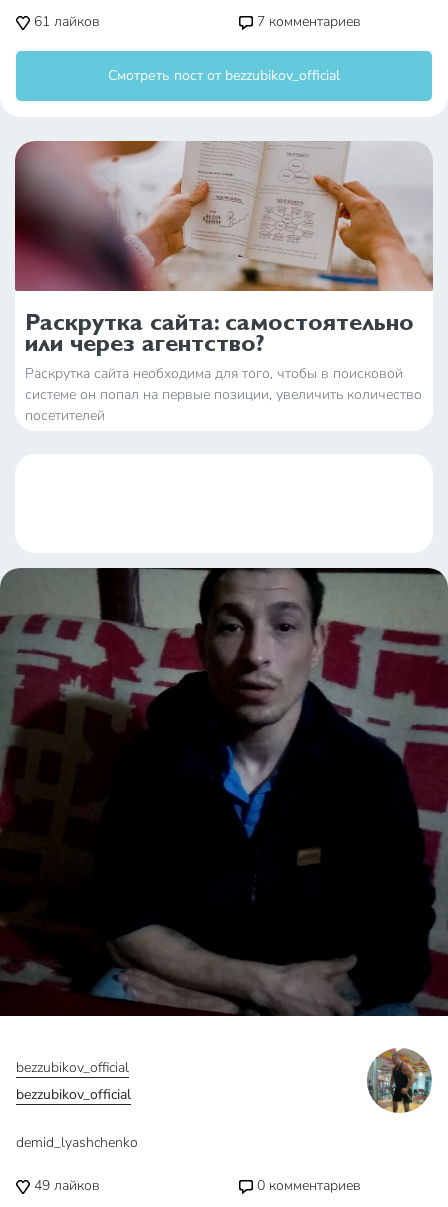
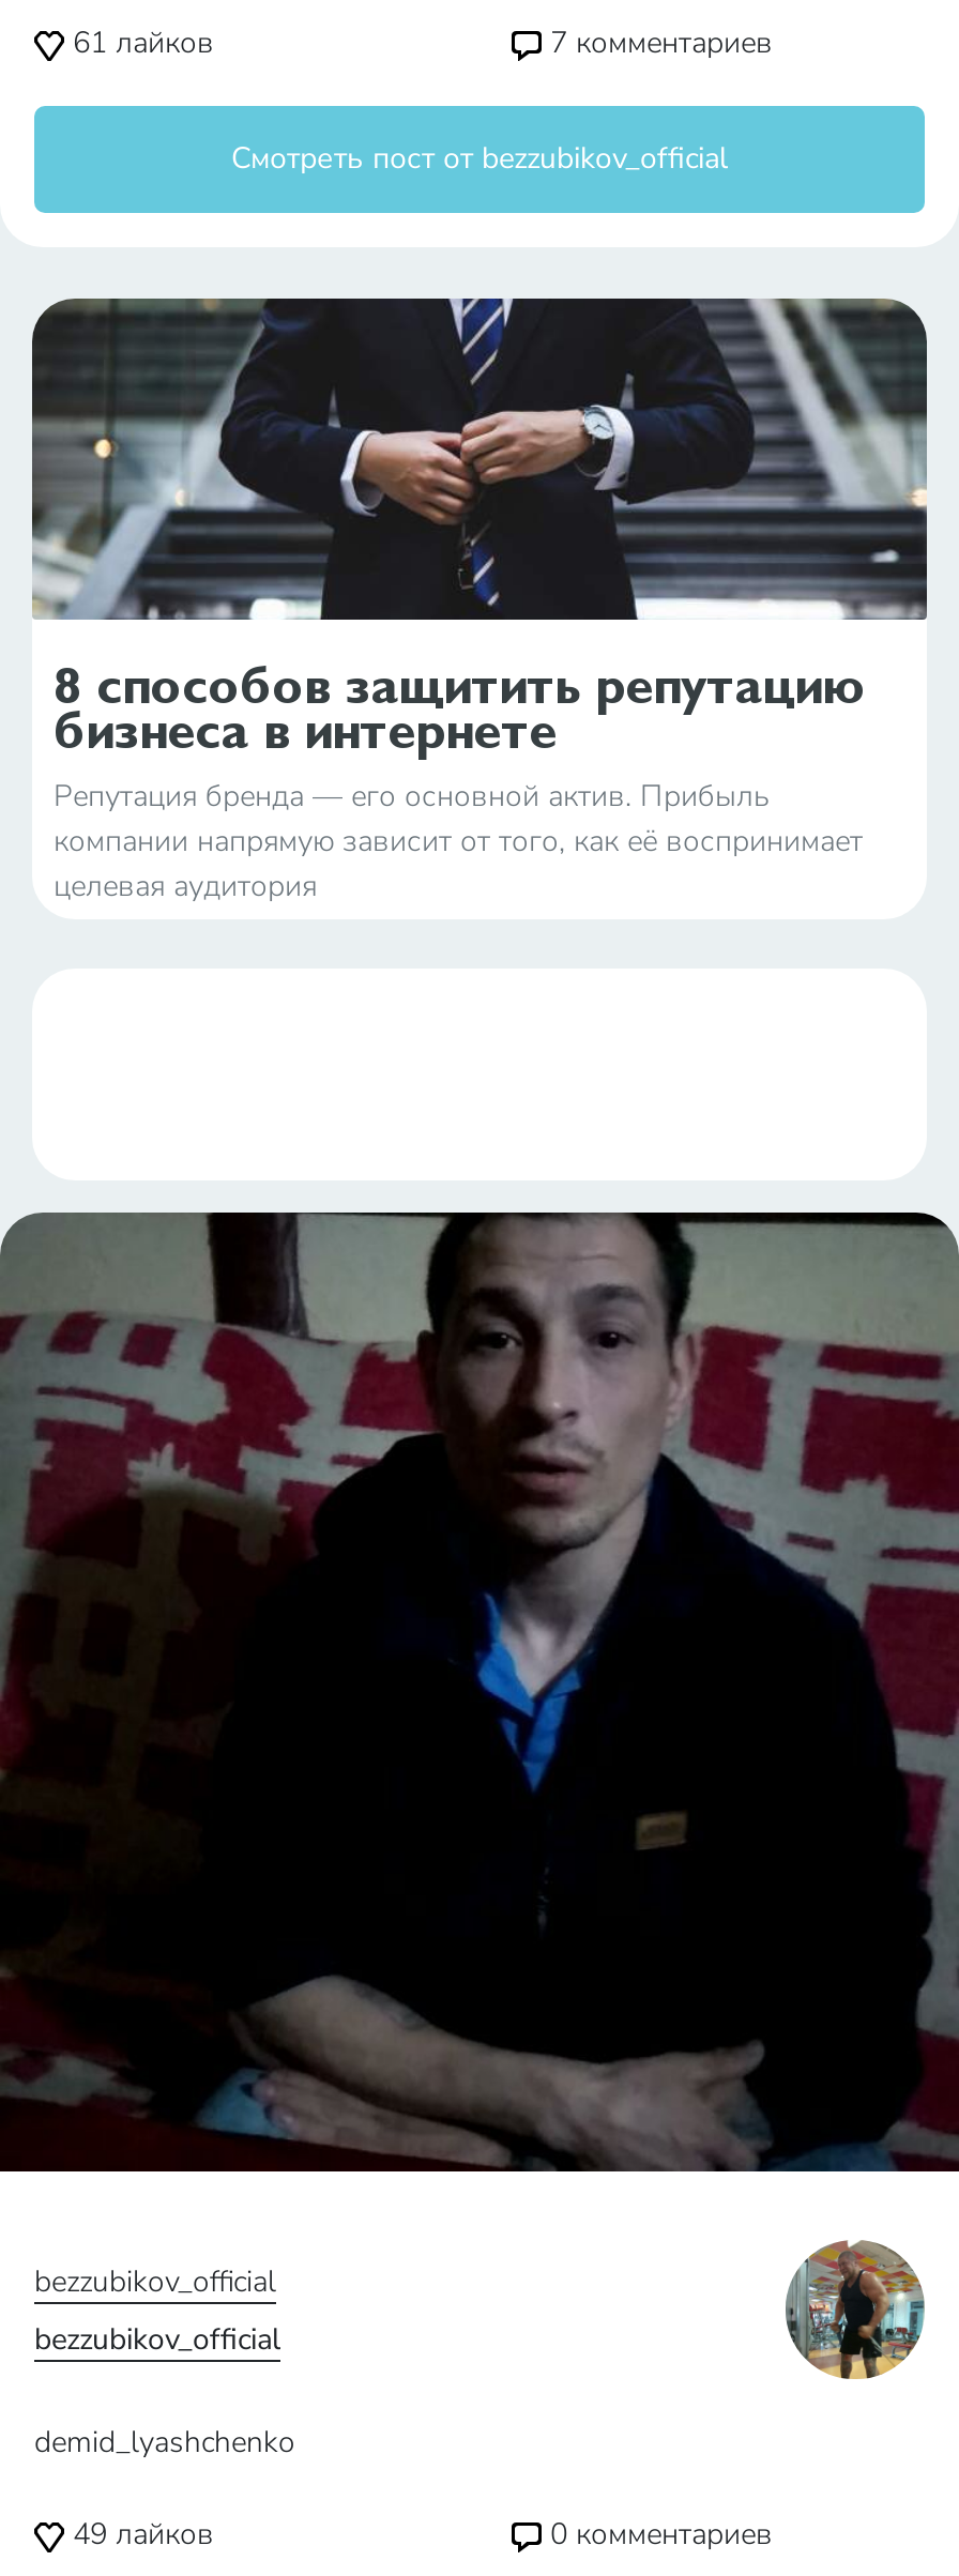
- [image]
- Раскрутка сайта: самостоятельно
- или через агентство?
- Раскрутка сайта необходима для того, чтобы в поисковой
- системе он попал на первые позиции, увеличить количество
- посетителей
+ [image]
+ 8 способов защитить репутацию
+ бизнеса в интернете
+ Репутация бренда — его основной актив. Прибыль
+ компании напрямую зависит от того, как её воспринимает
+ целевая аудитория
